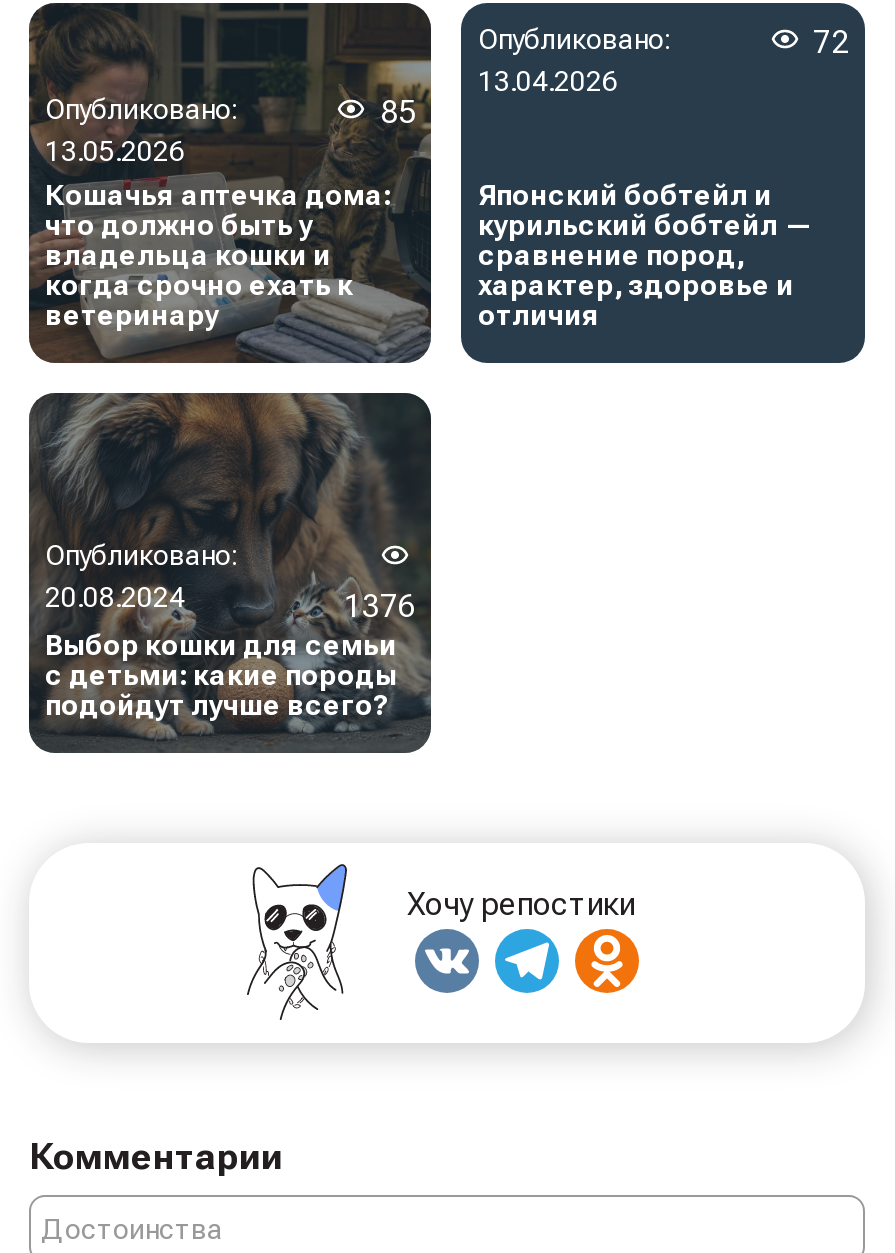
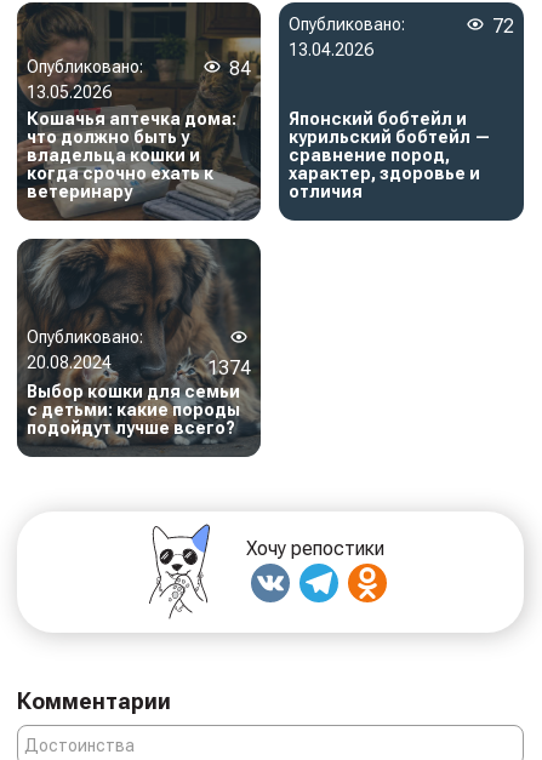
- 85
+ 84

- 1376
+ 1374
